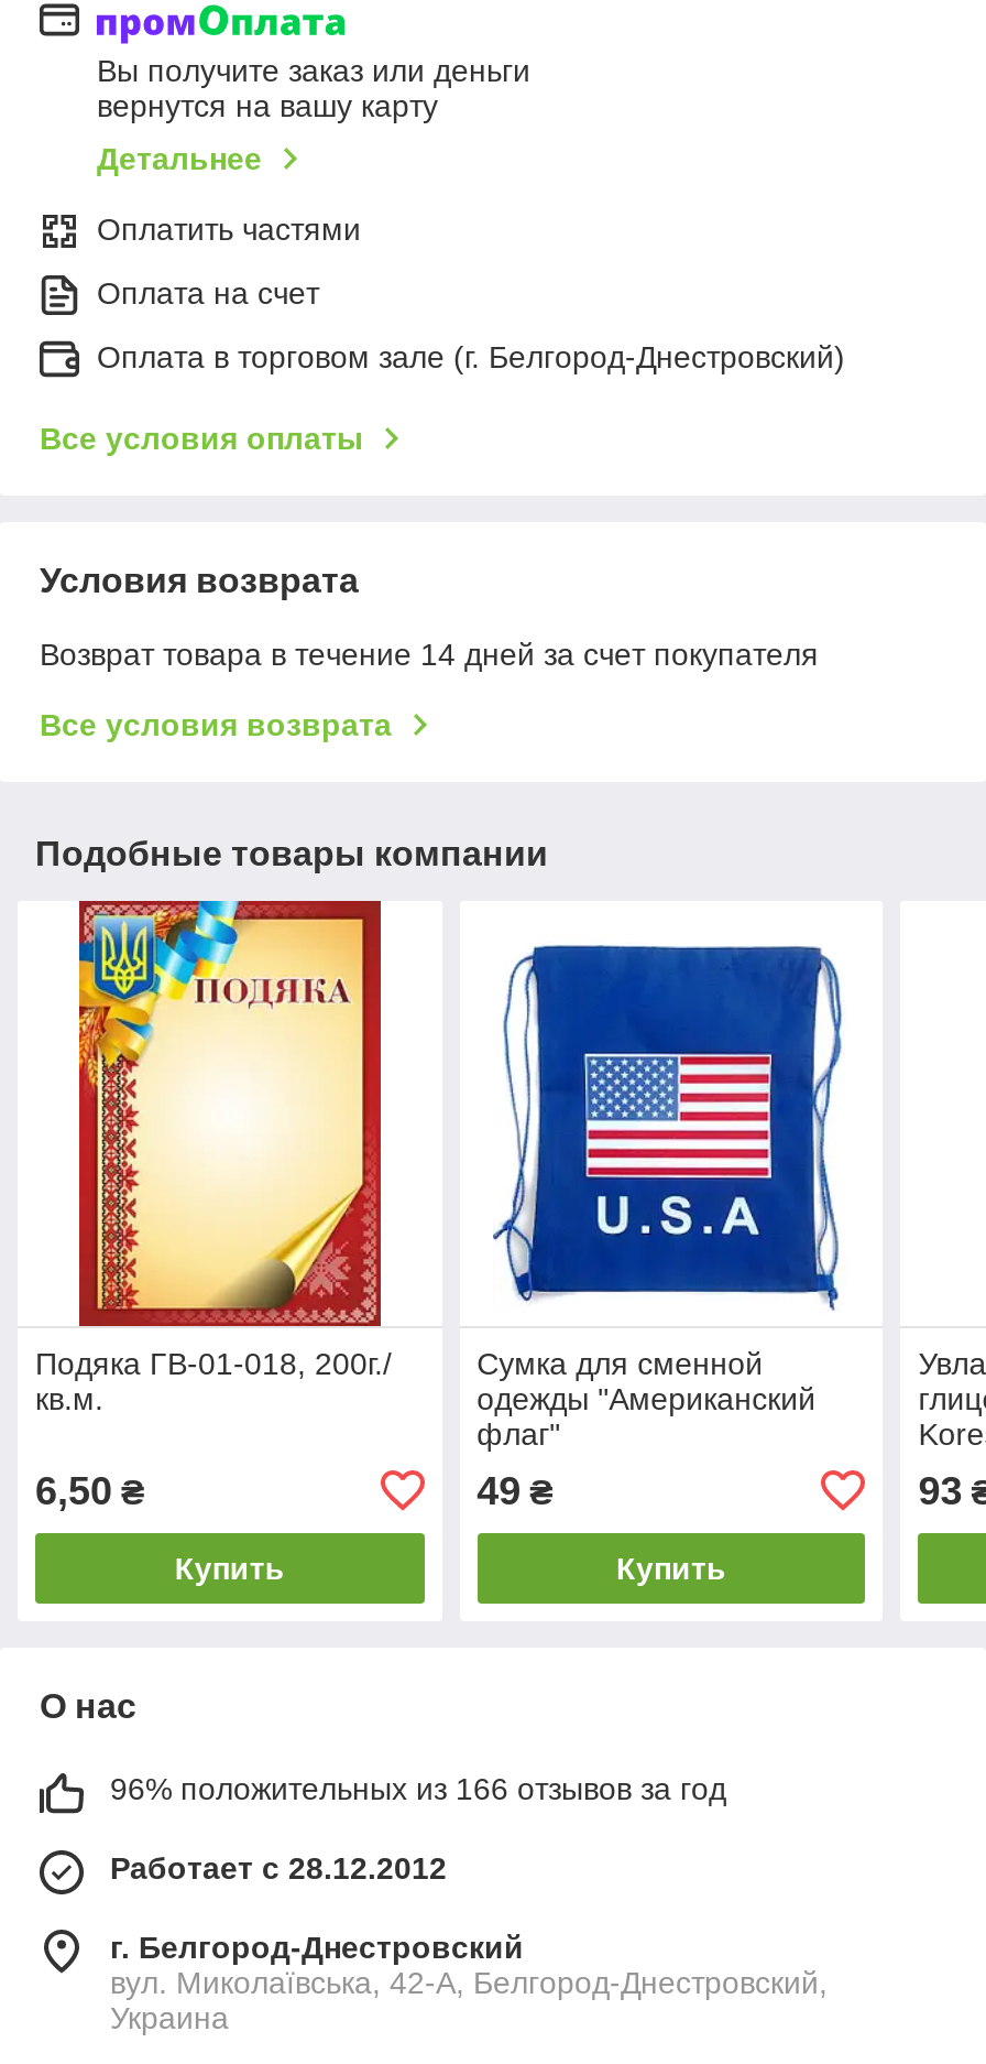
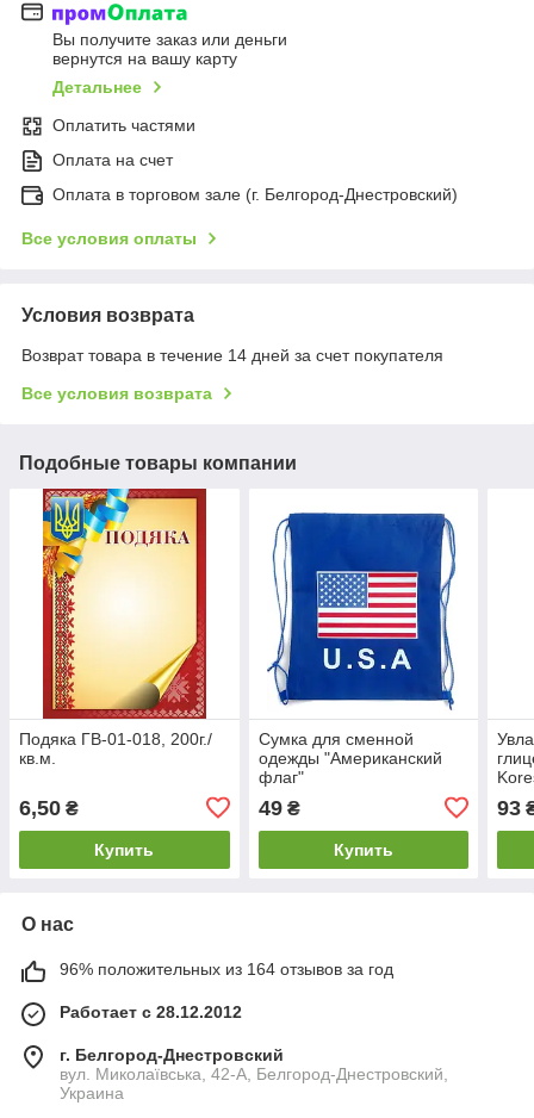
- 96% положительных из 166 отзывов за год
+ 96% положительных из 164 отзывов за год
